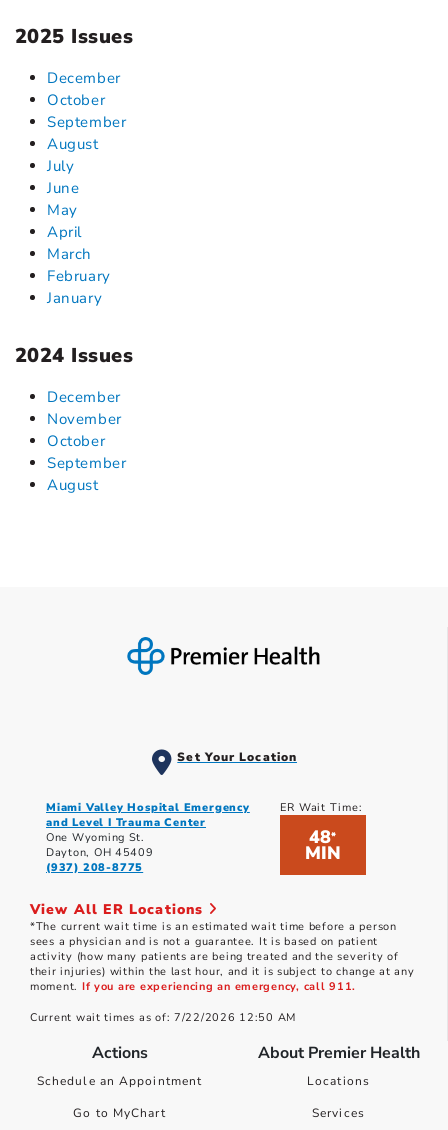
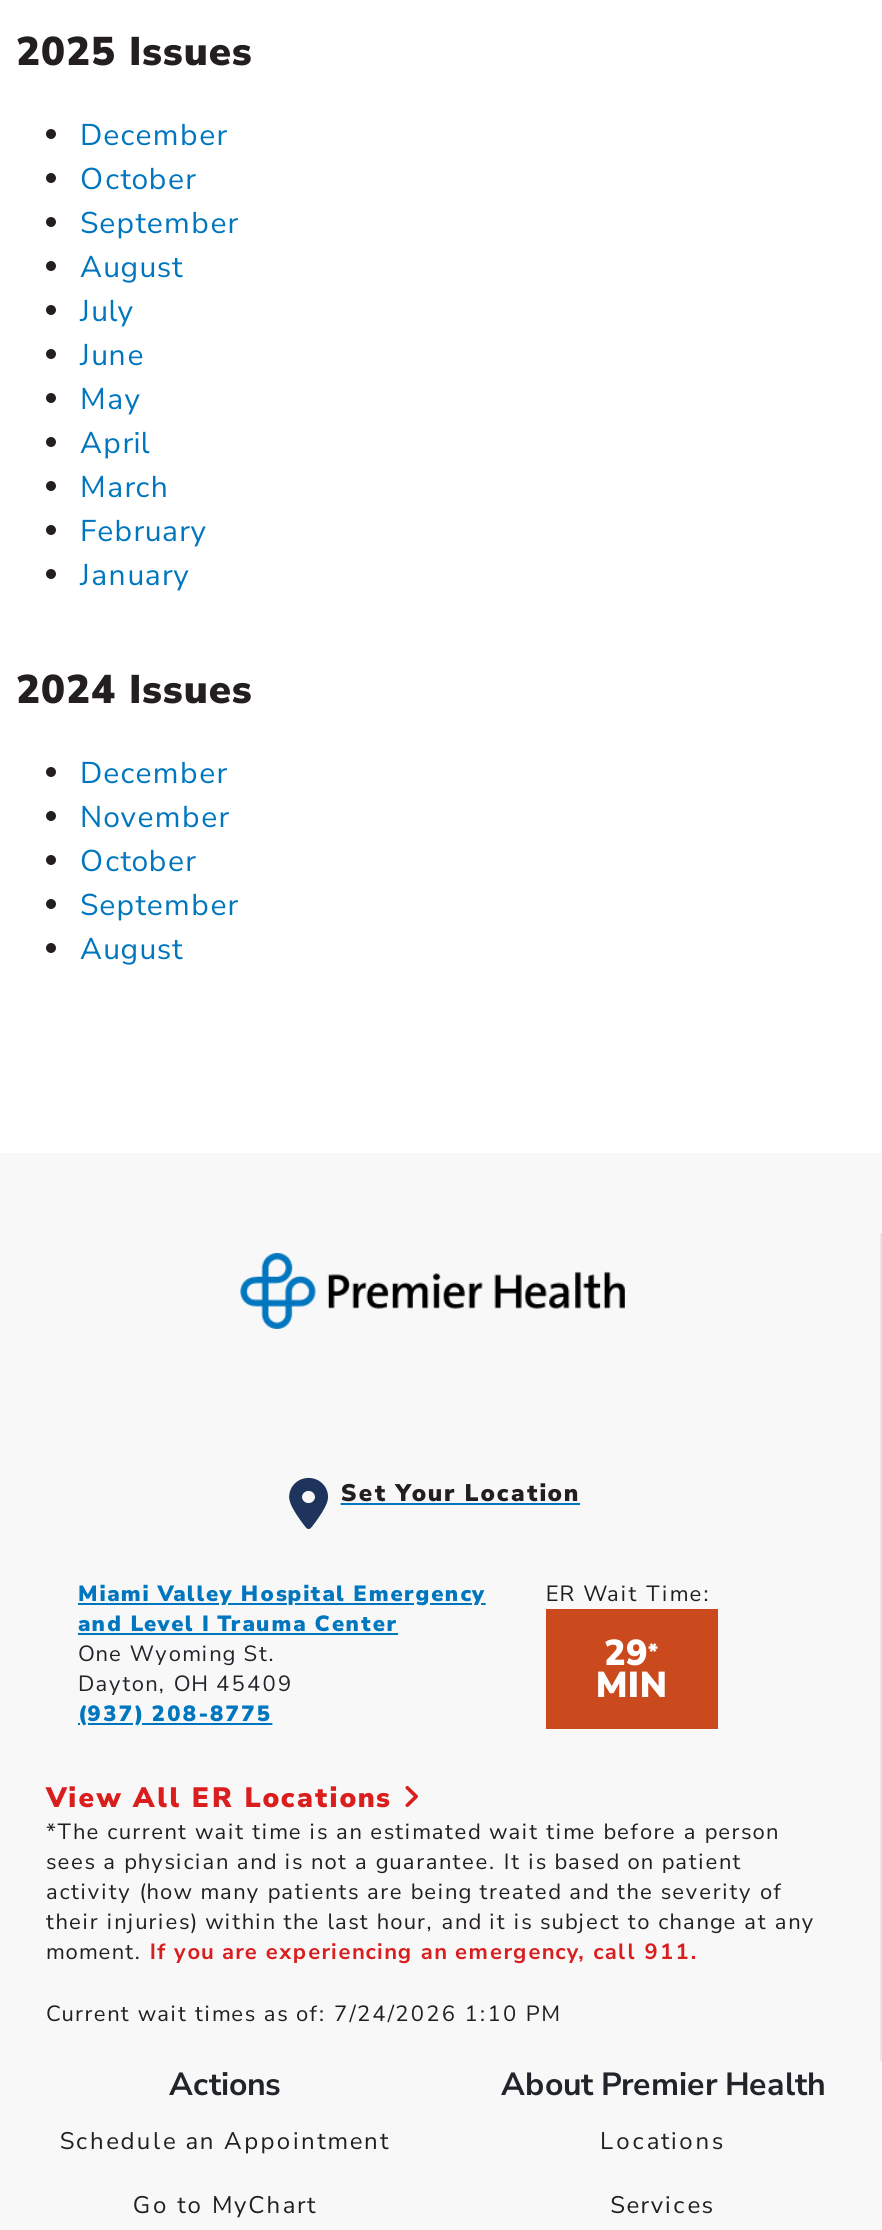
- 48*
+ 29*

- Current wait times as of: 7/22/2026 12:50 AM
+ Current wait times as of: 7/24/2026 1:10 PM
